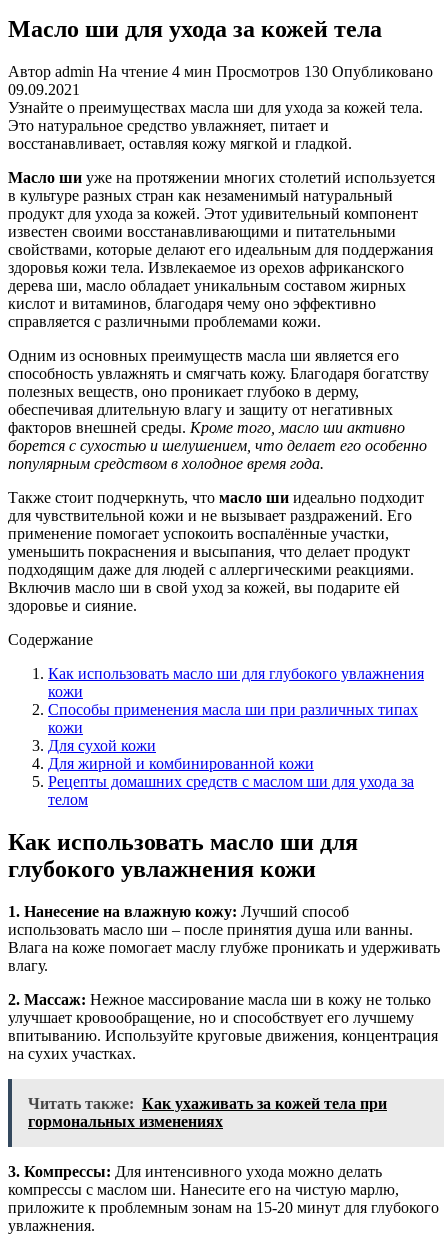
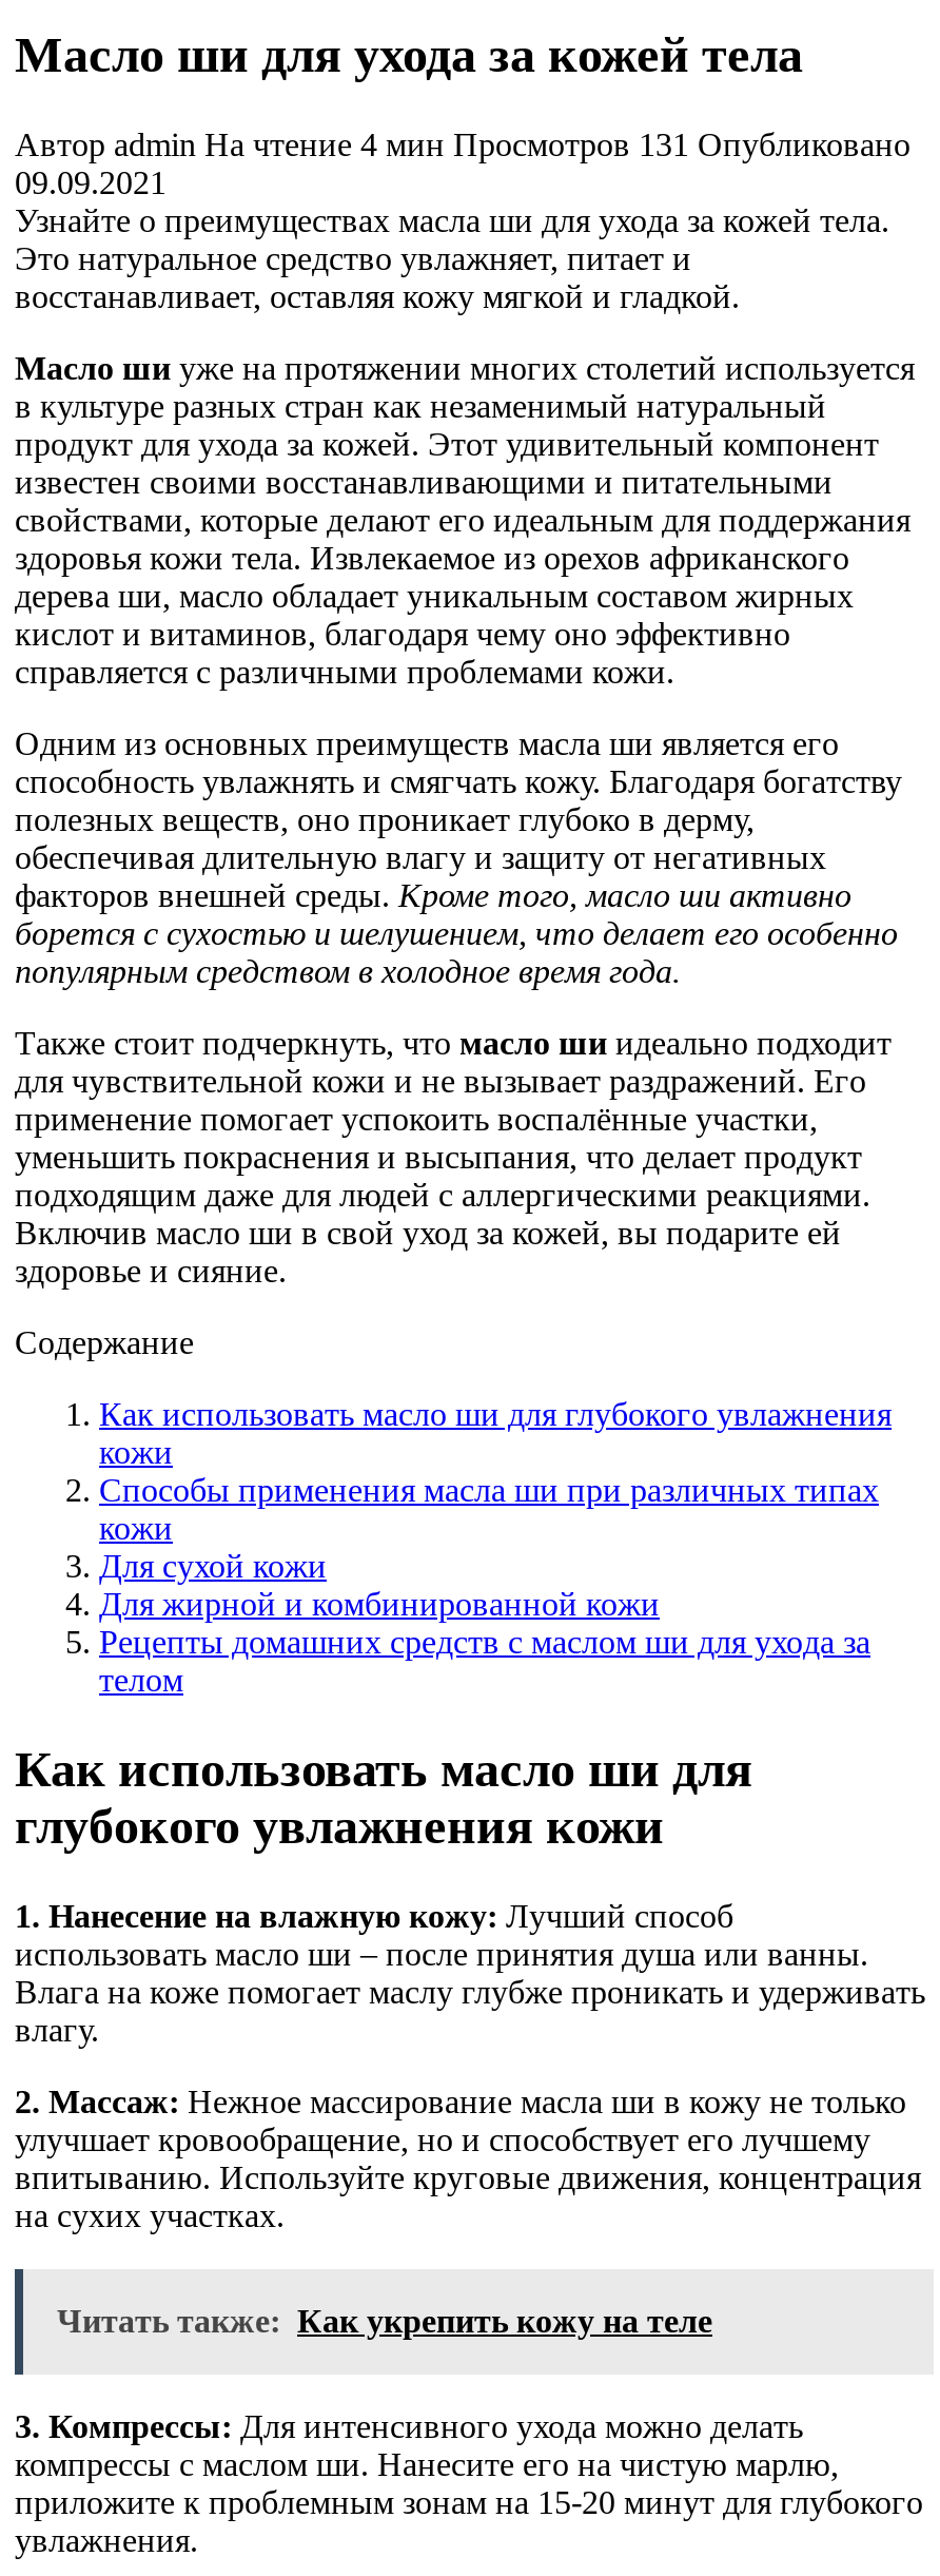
- Автор admin На чтение 4 мин Просмотров 130 Опубликовано
+ Автор admin На чтение 4 мин Просмотров 131 Опубликовано

- Читать также: Как ухаживать за кожей тела при
- гормональных изменениях
+ Читать также: Как укрепить кожу на теле
